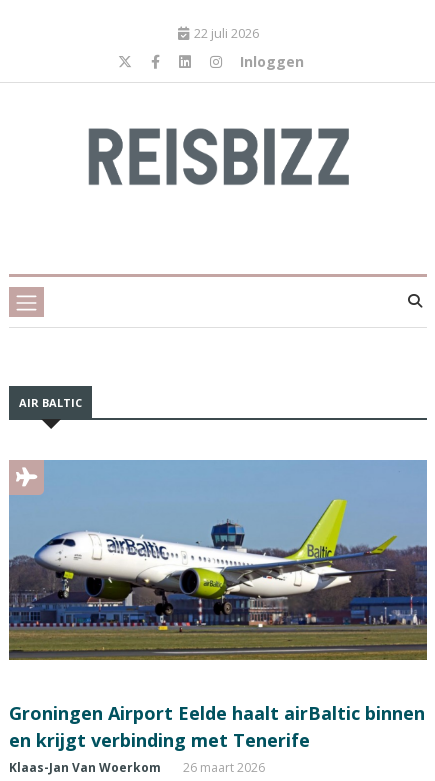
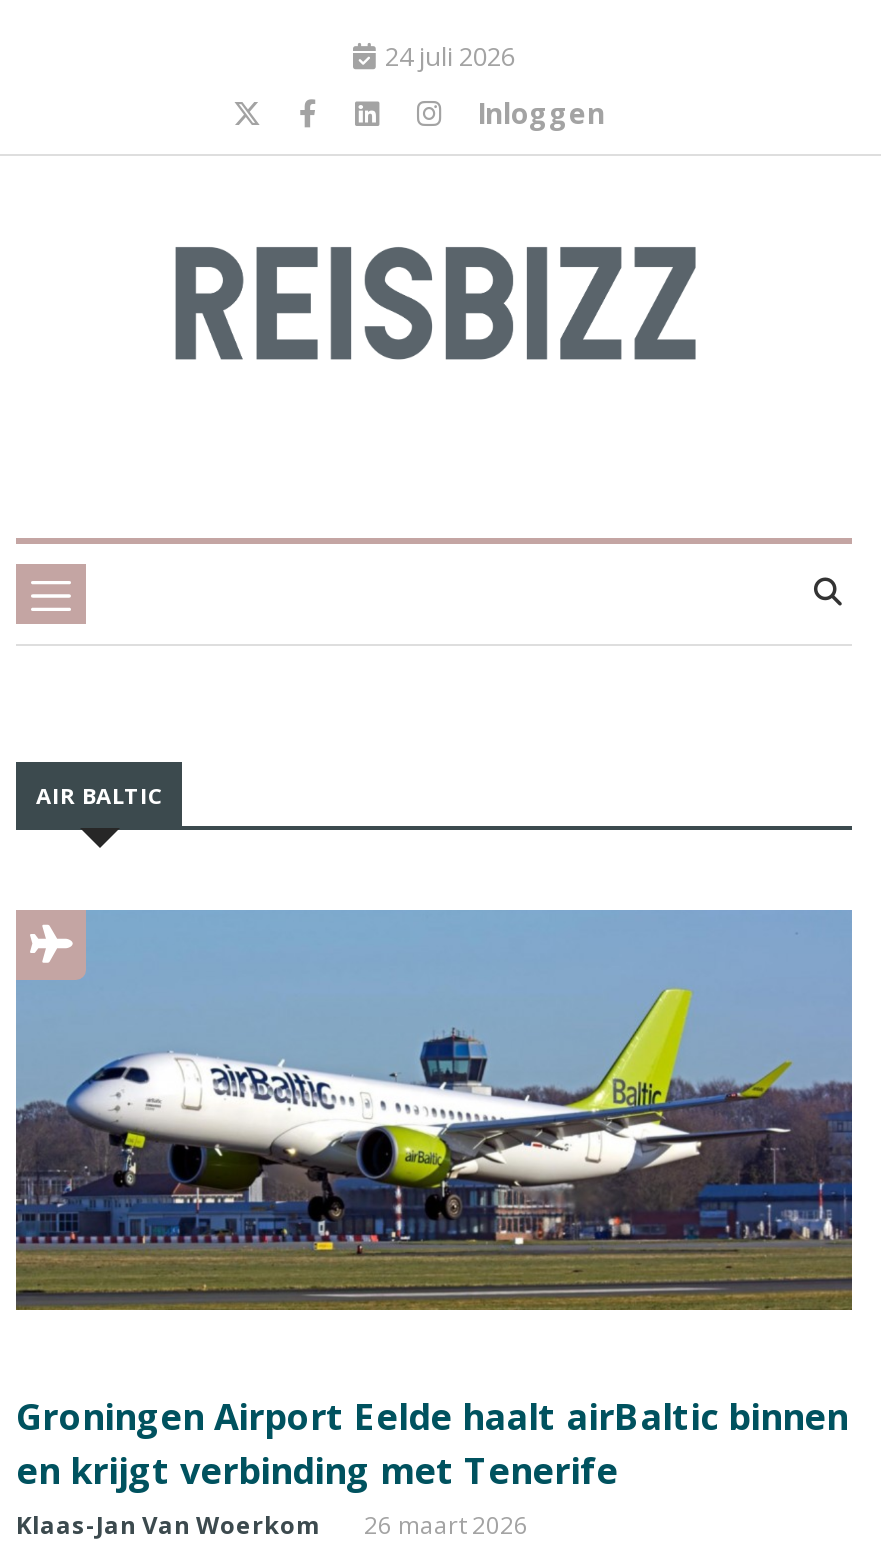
- 22 juli 2026
+ 24 juli 2026
